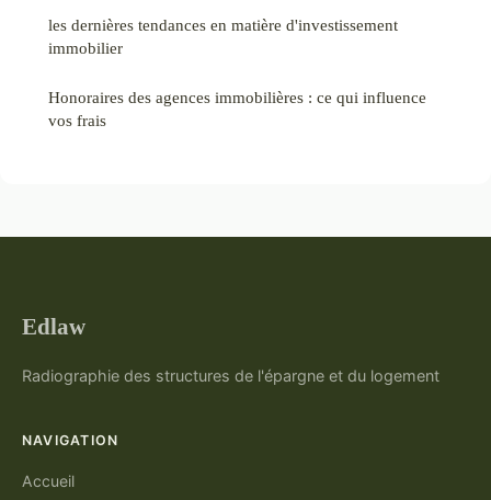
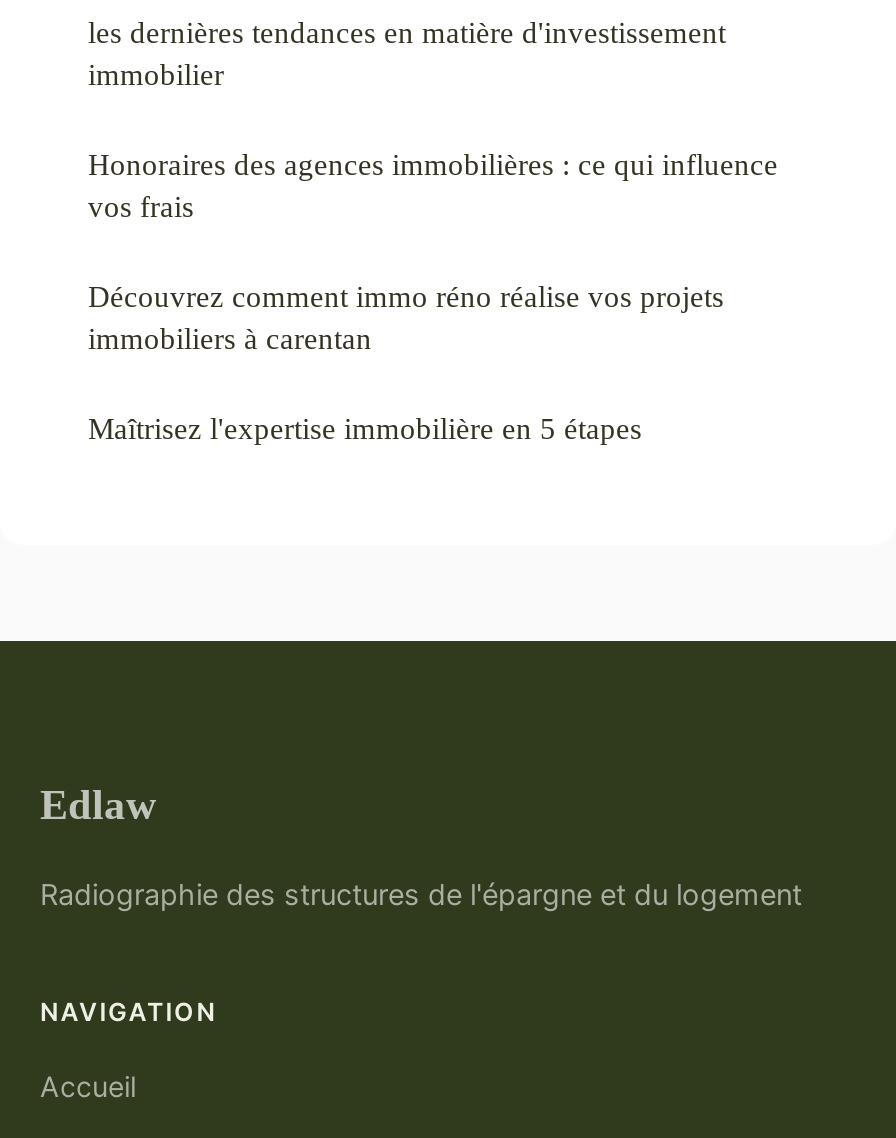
+ Découvrez comment immo réno réalise vos projets
+ immobiliers à carentan
+ Maîtrisez l'expertise immobilière en 5 étapes
